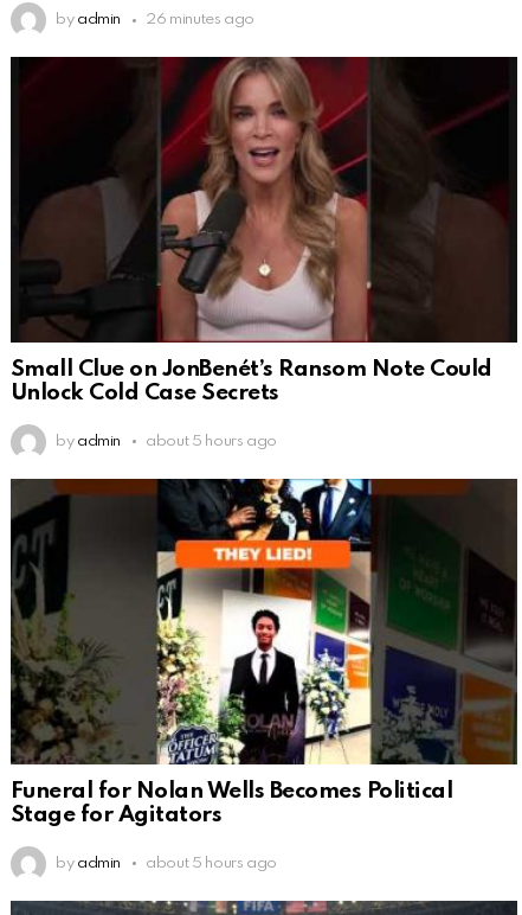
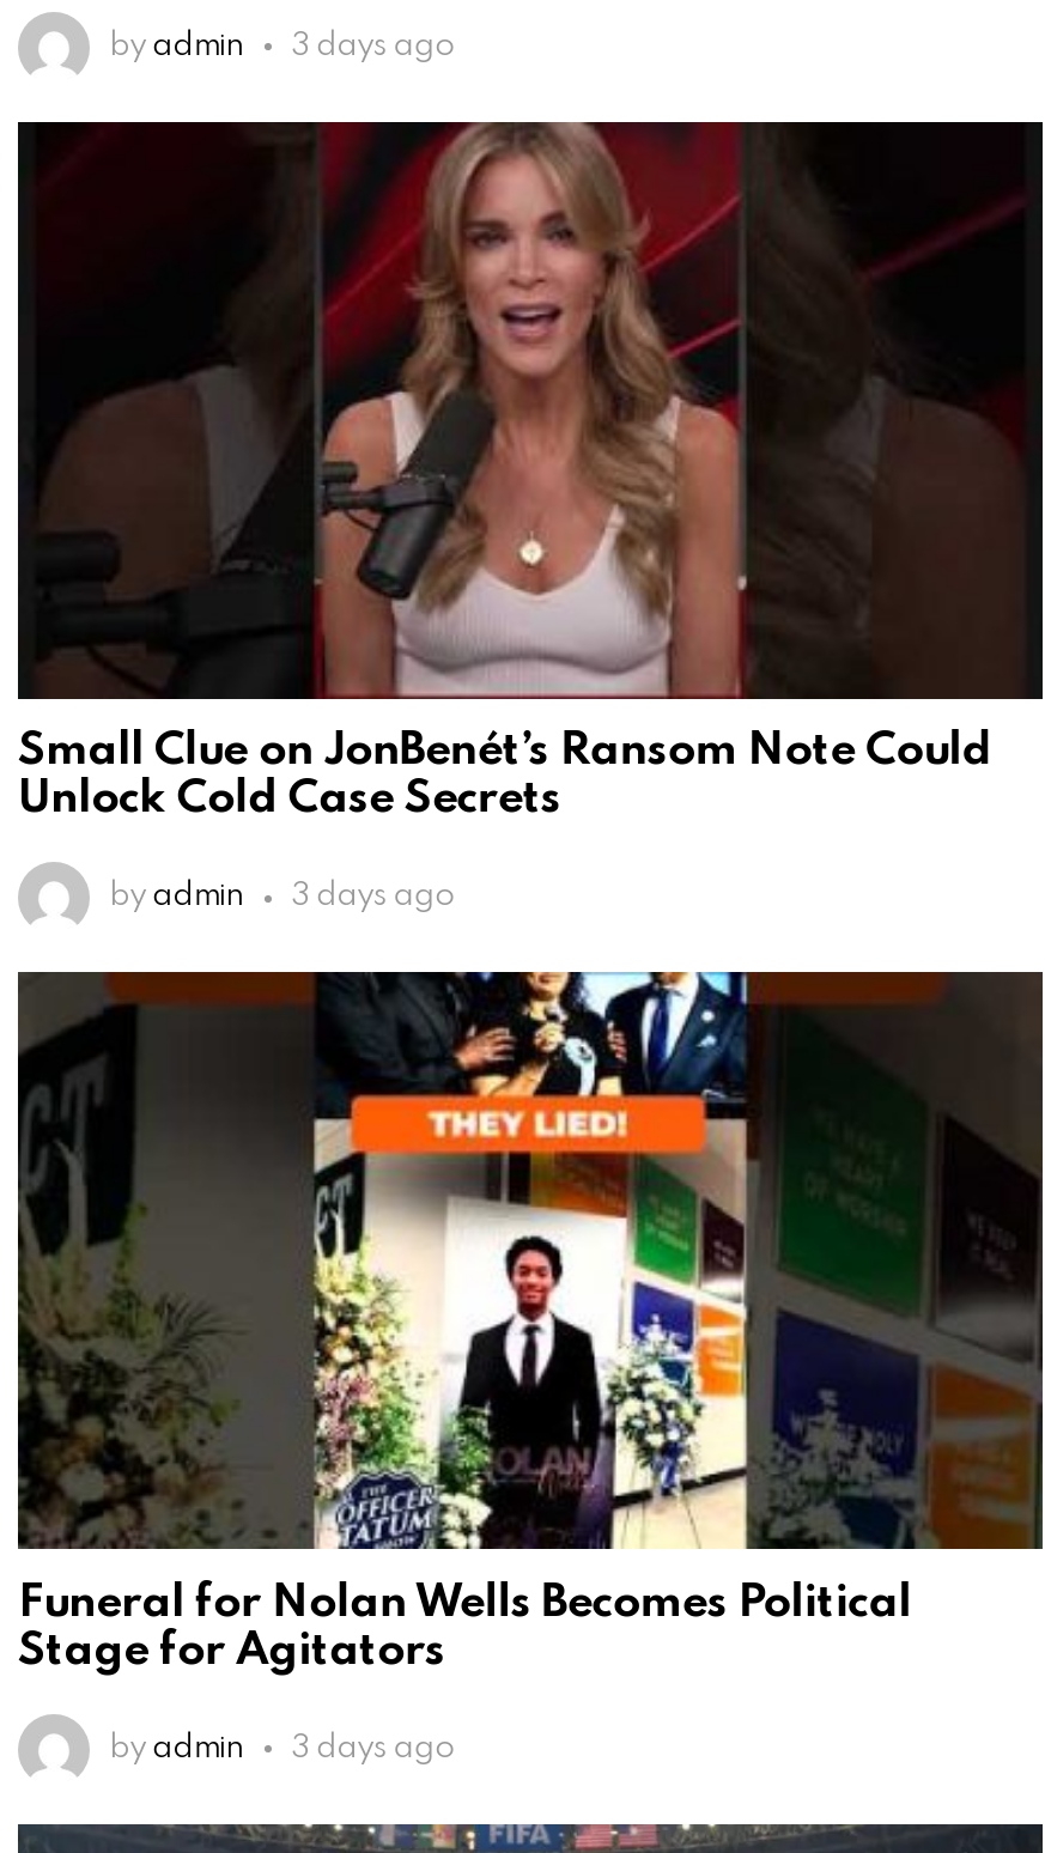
- by admin 26 minutes ago
+ by admin 3 days ago

- about 5 hours ago
+ 3 days ago

- about 5 hours ago
+ 3 days ago
